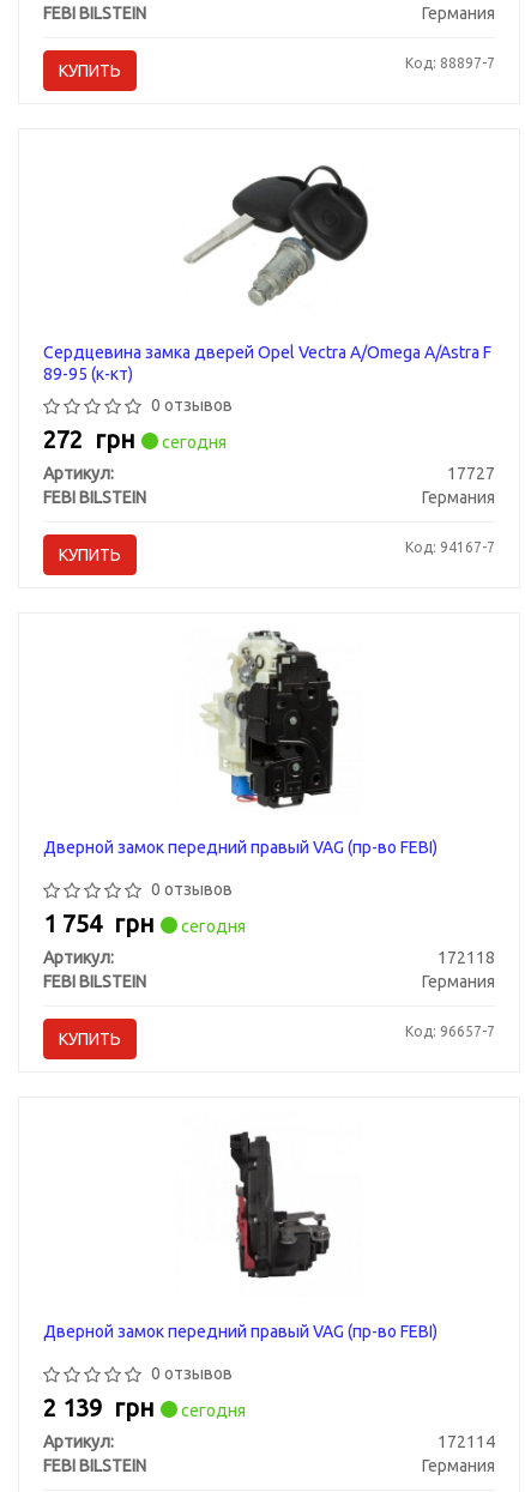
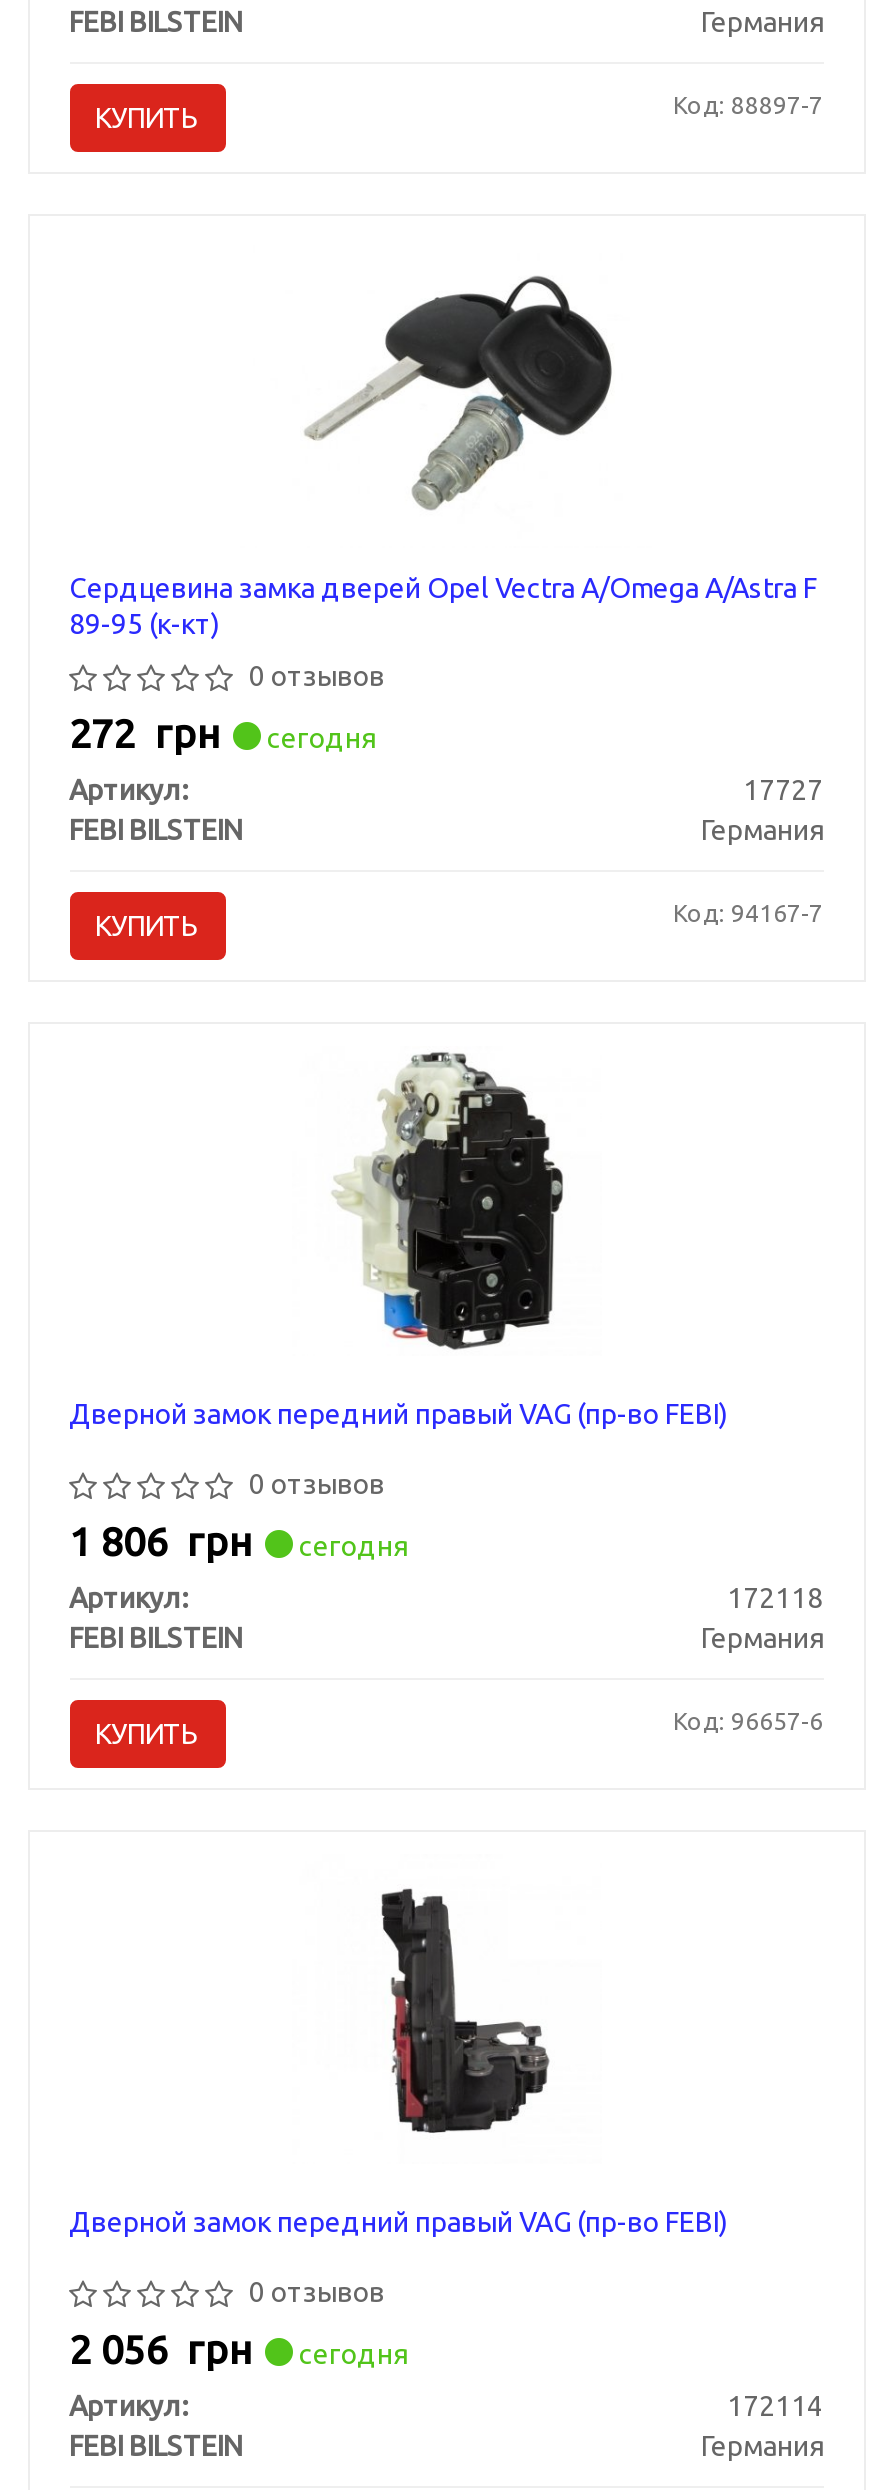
- 1 754 грн сегодня
+ 1 806 грн сегодня

- Код: 96657-7
+ Код: 96657-6

- 2 139 грн сегодня
+ 2 056 грн сегодня
